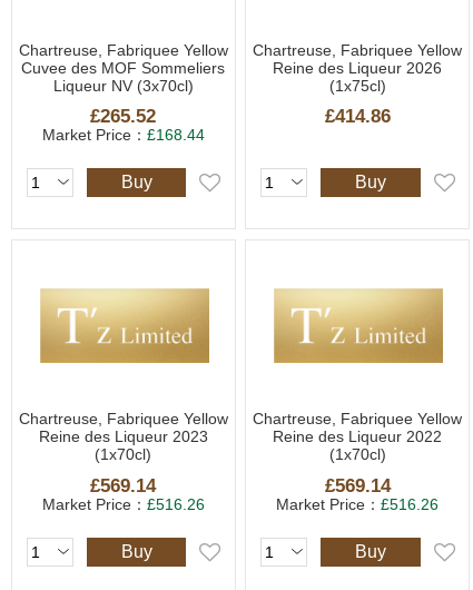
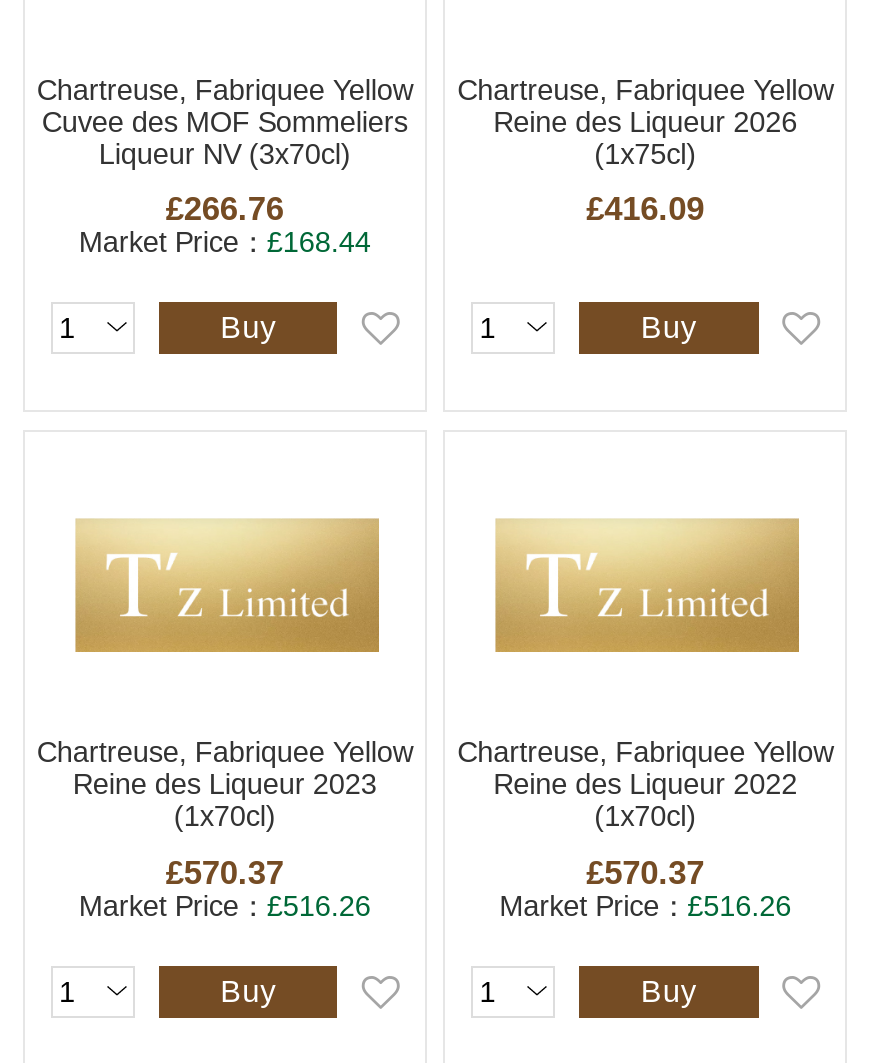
- £265.52
+ £266.76

- £414.86
+ £416.09

- £569.14
+ £570.37

- £569.14
+ £570.37
